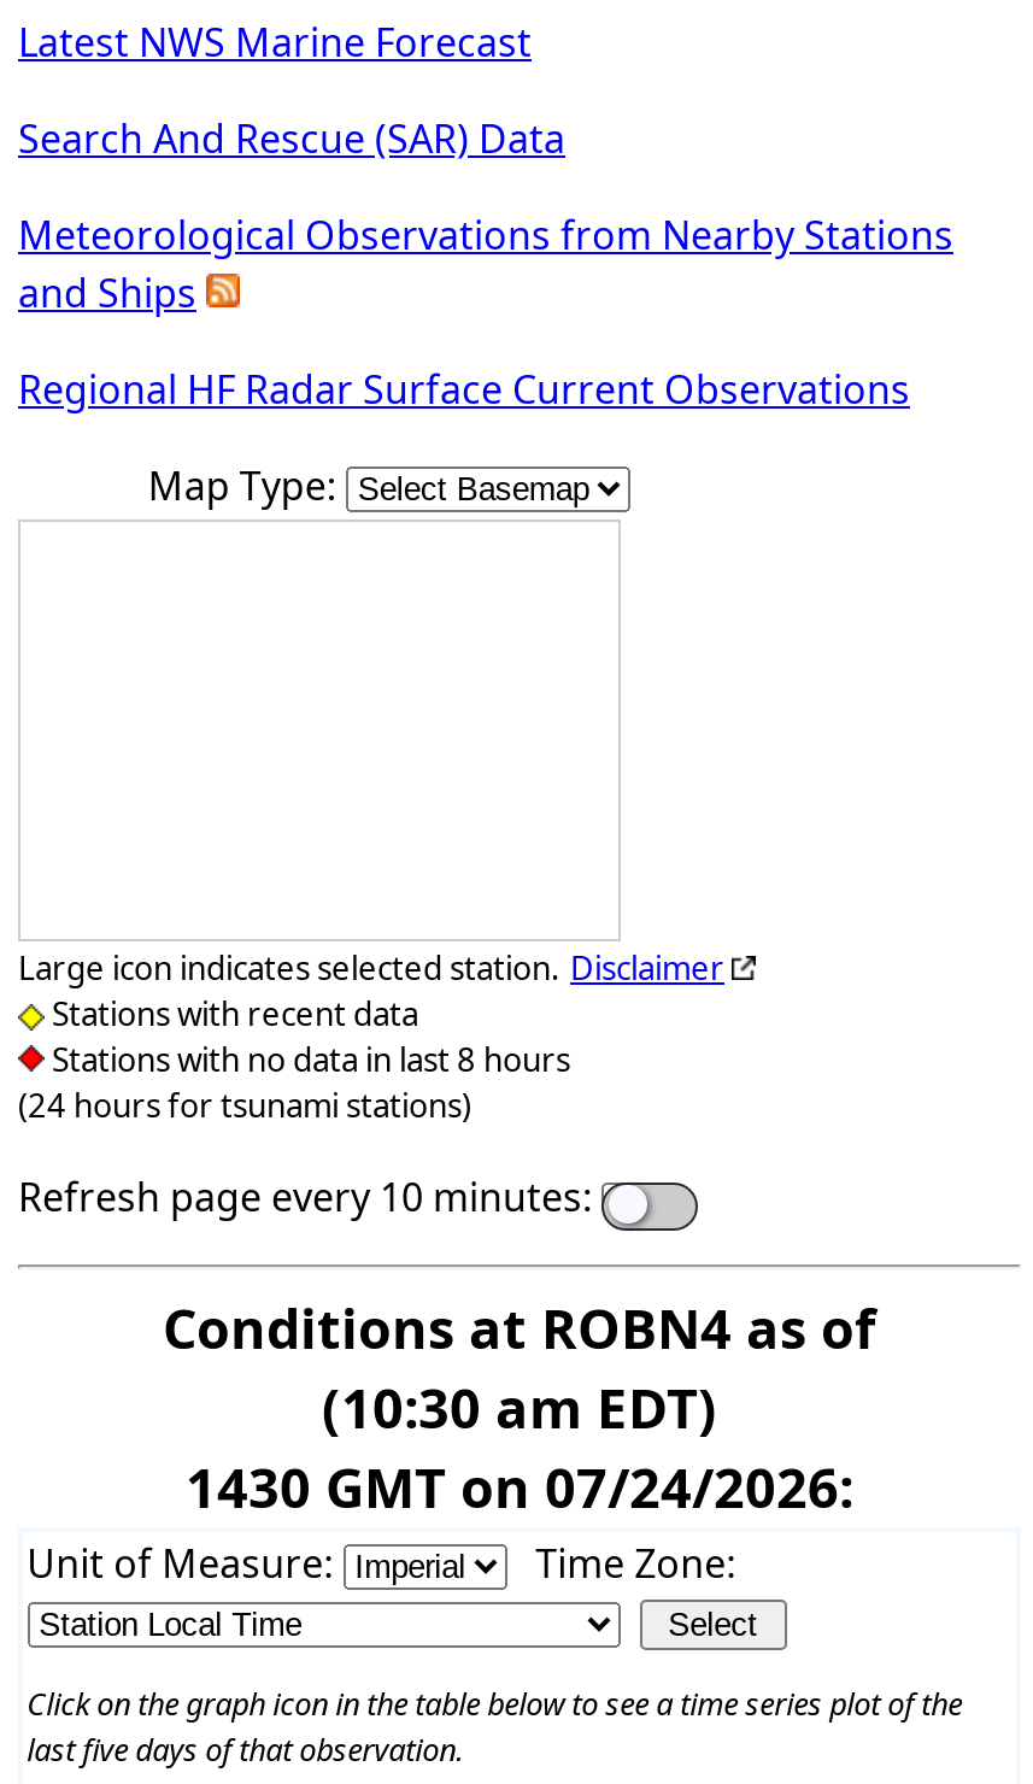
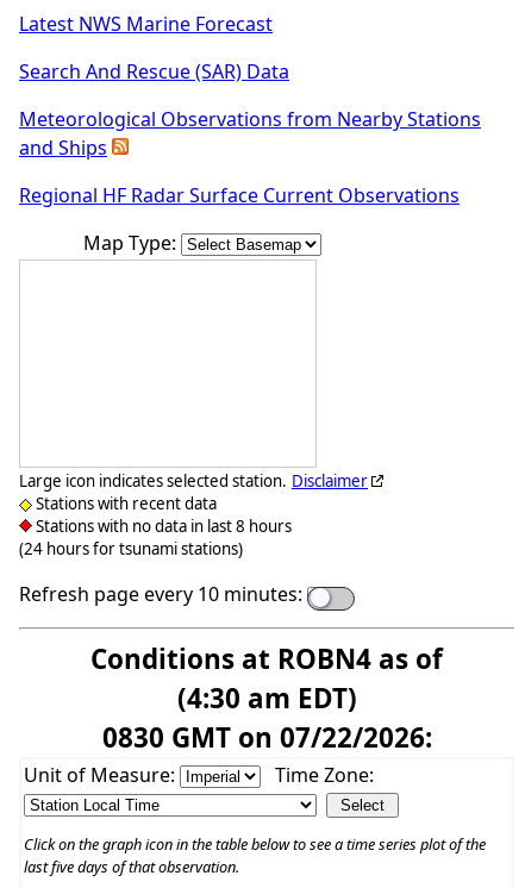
- (10:30 am EDT)
+ (4:30 am EDT)

- 1430 GMT on 07/24/2026:
+ 0830 GMT on 07/22/2026:
